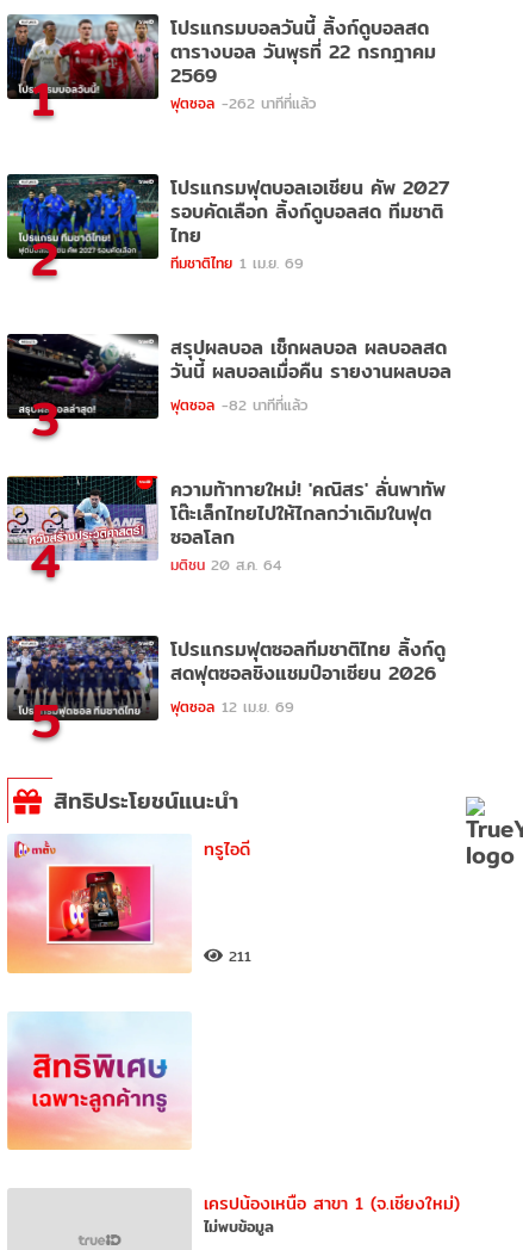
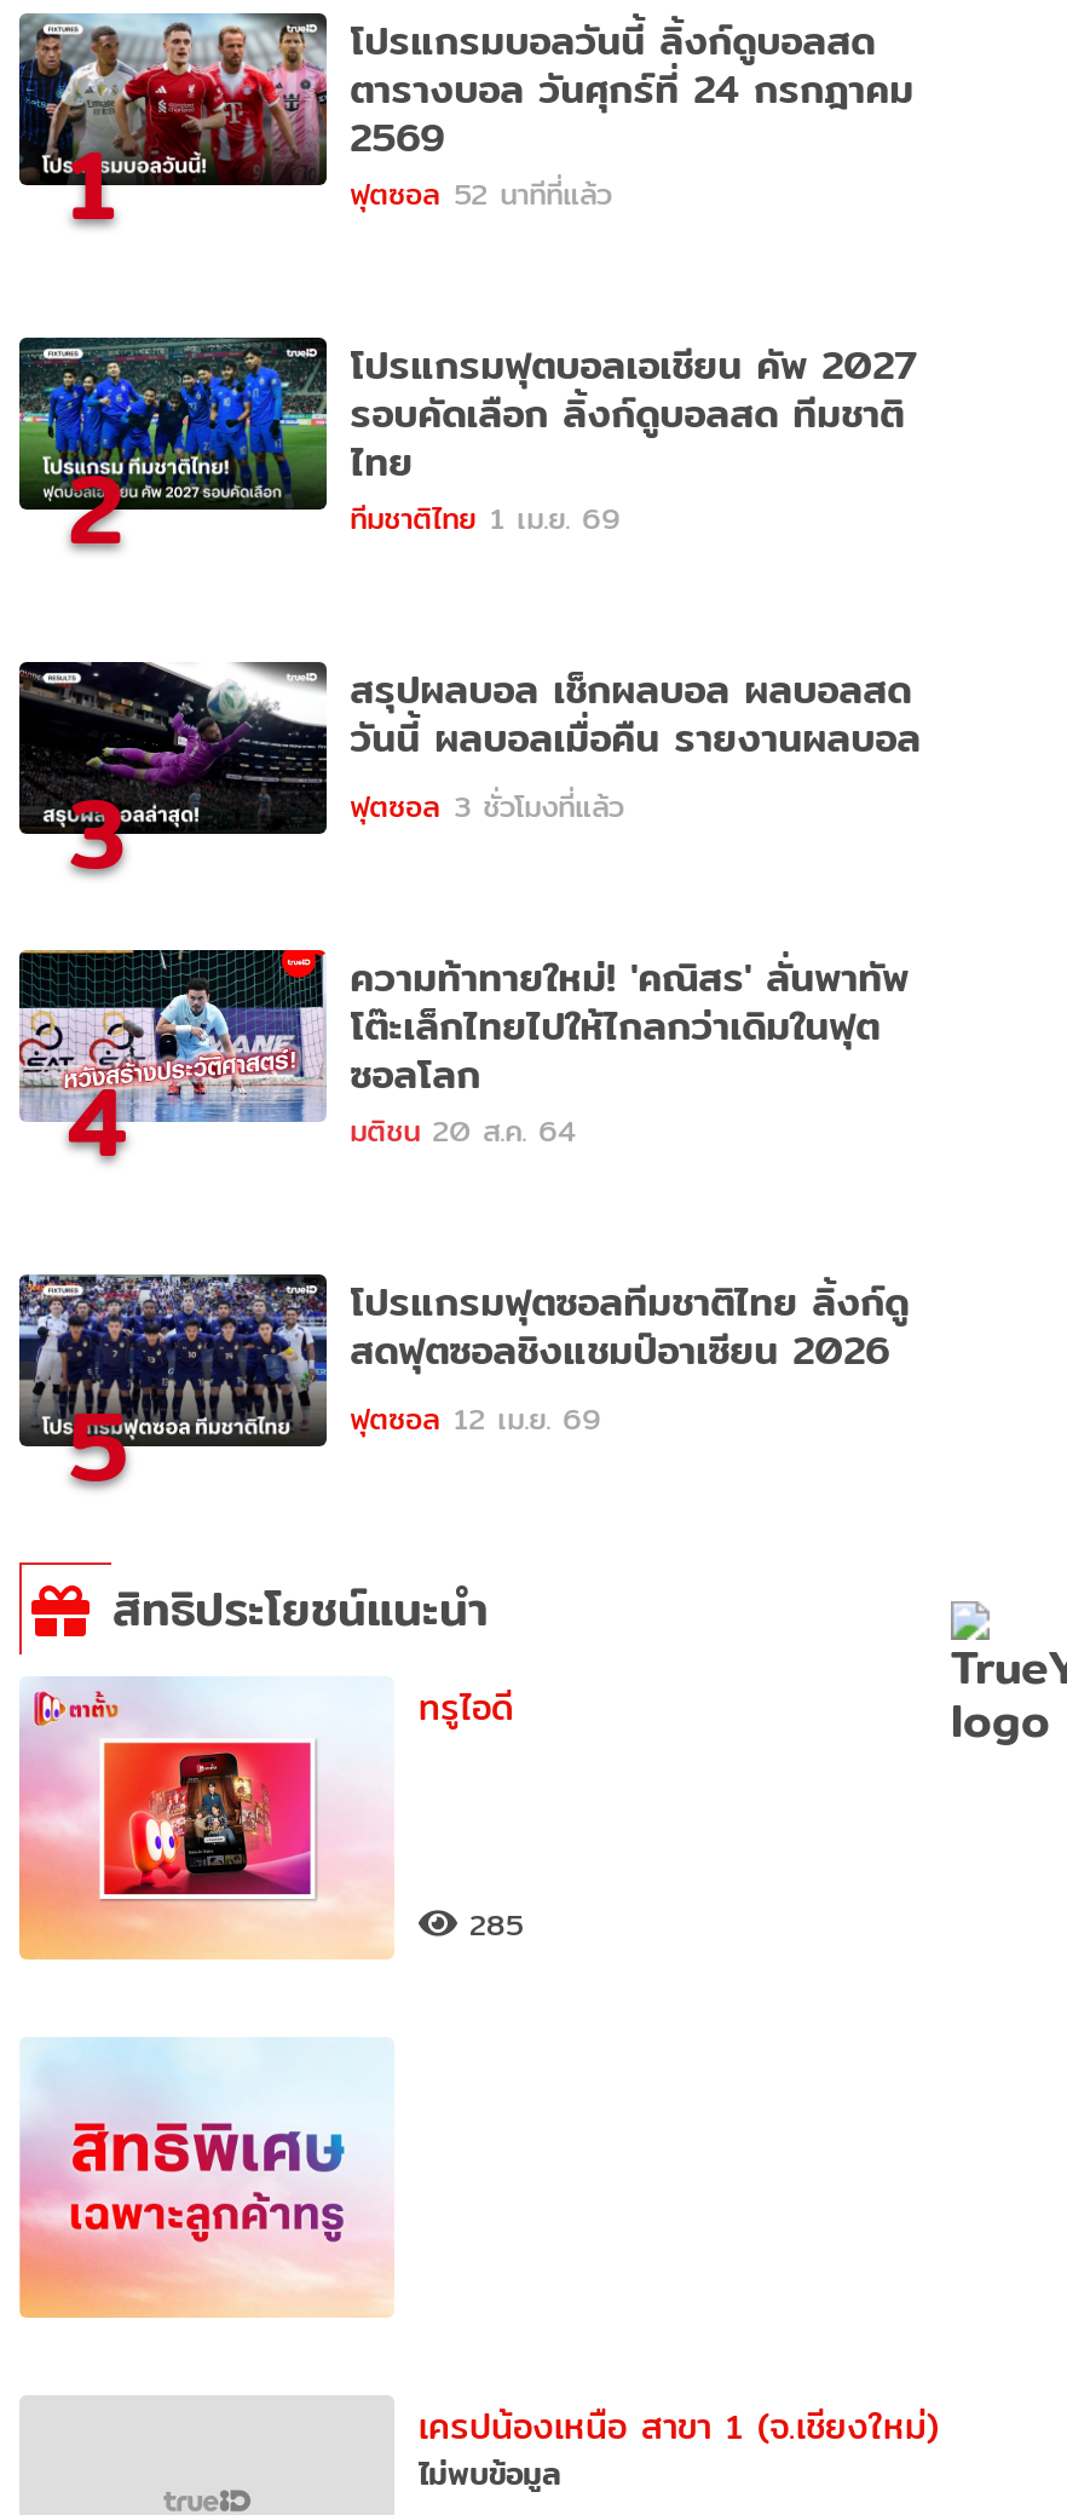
- ตารางบอล วันพุธที่ 22 กรกฎาคม
+ ตารางบอล วันศุกร์ที่ 24 กรกฎาคม

- ฟุตซอล -262 นาทีที่แล้ว
+ ฟุตซอล 52 นาทีที่แล้ว

- ฟุตซอล -82 นาทีที่แล้ว
+ ฟุตซอล 3 ชั่วโมงที่แล้ว

- 211
+ 285
